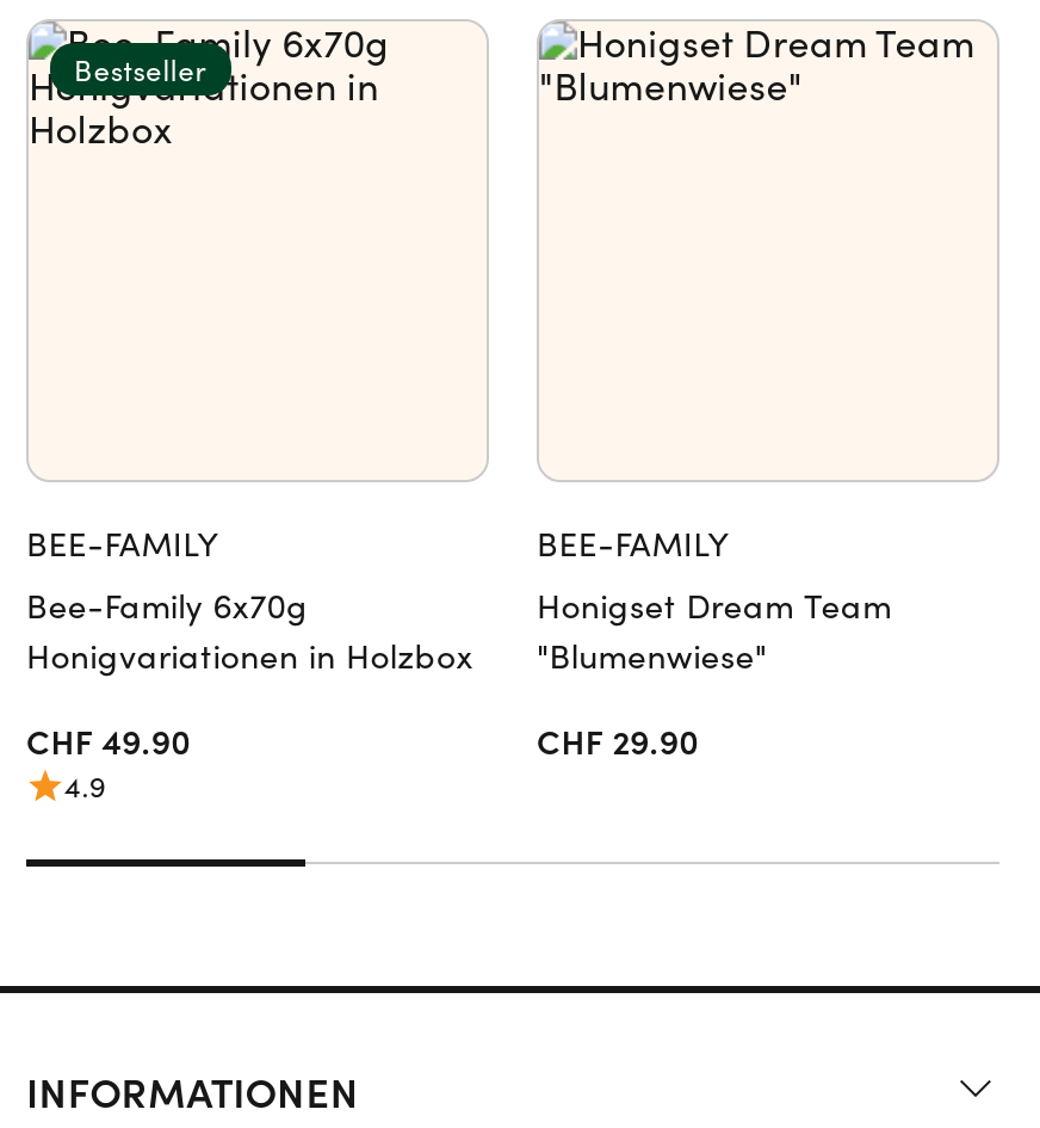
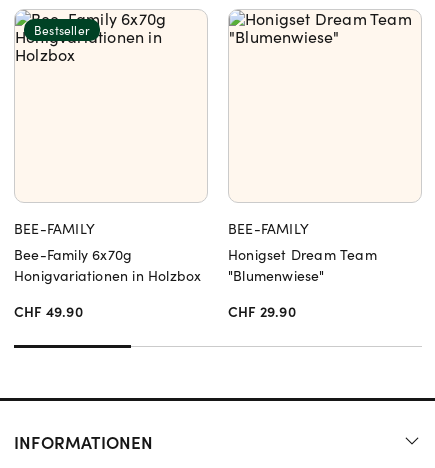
- 4.9
